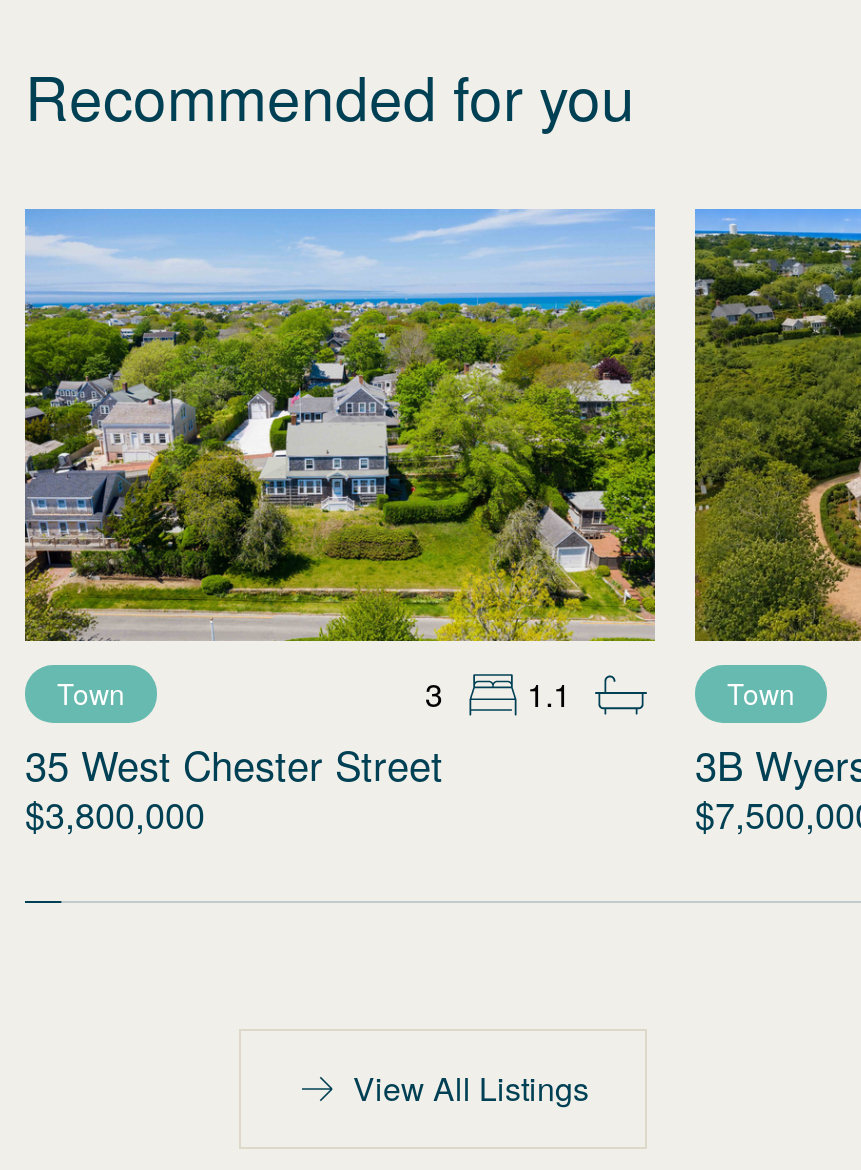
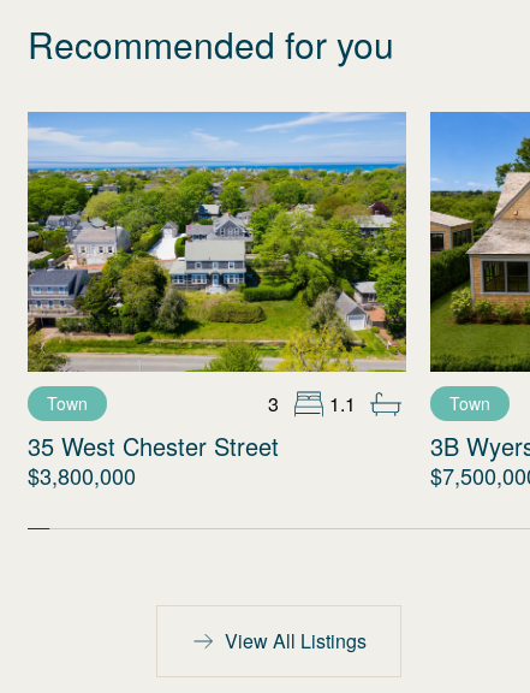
- [image]
+ [image]
